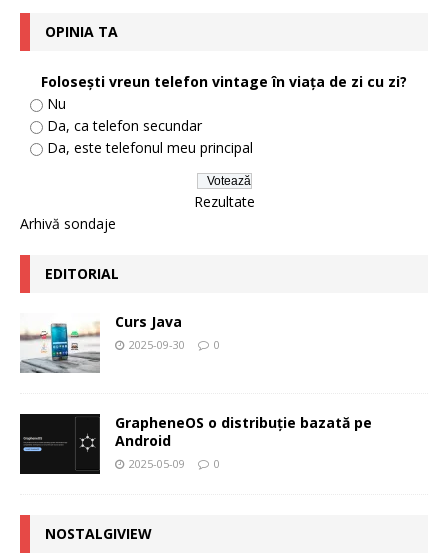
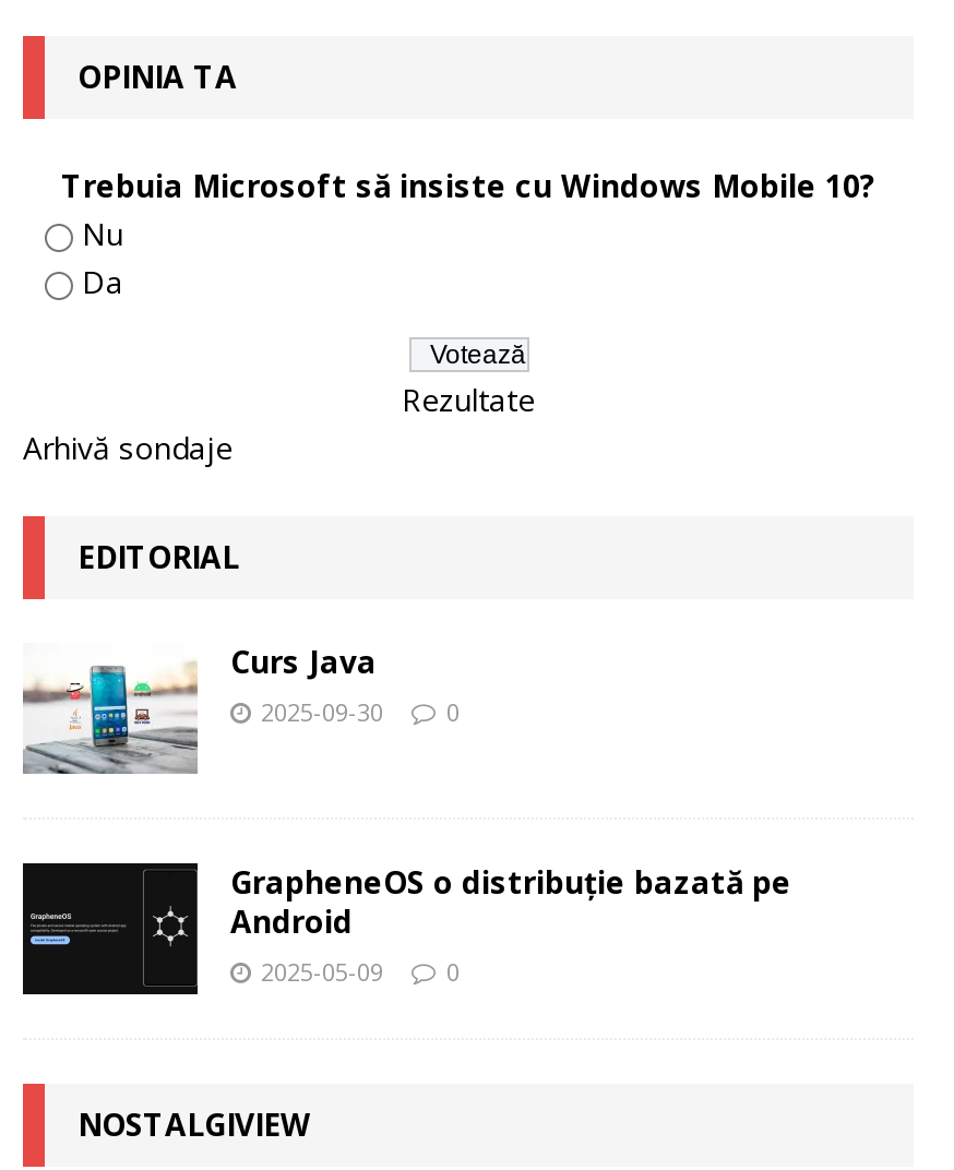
- Foloseşti vreun telefon vintage în viaţa de zi cu zi?
+ Trebuia Microsoft să insiste cu Windows Mobile 10?

- Da, ca telefon secundar
- Da, este telefonul meu principal
+ Da
